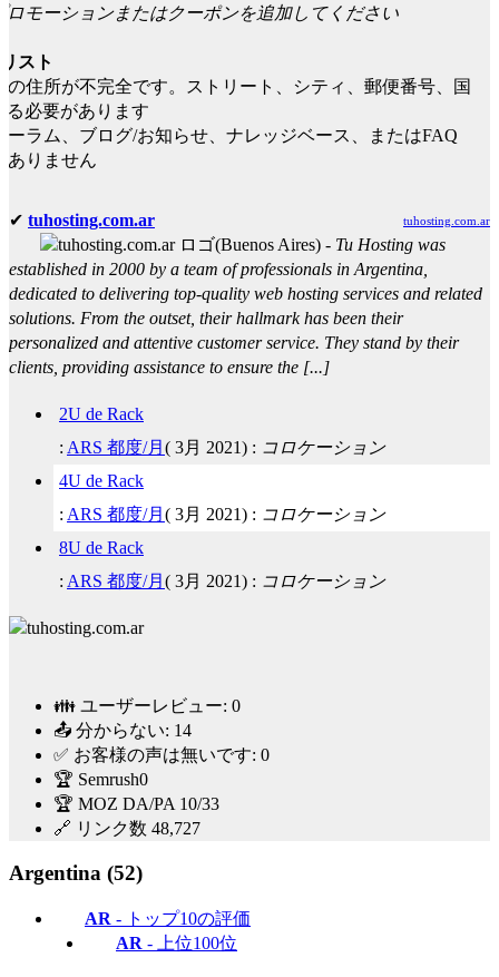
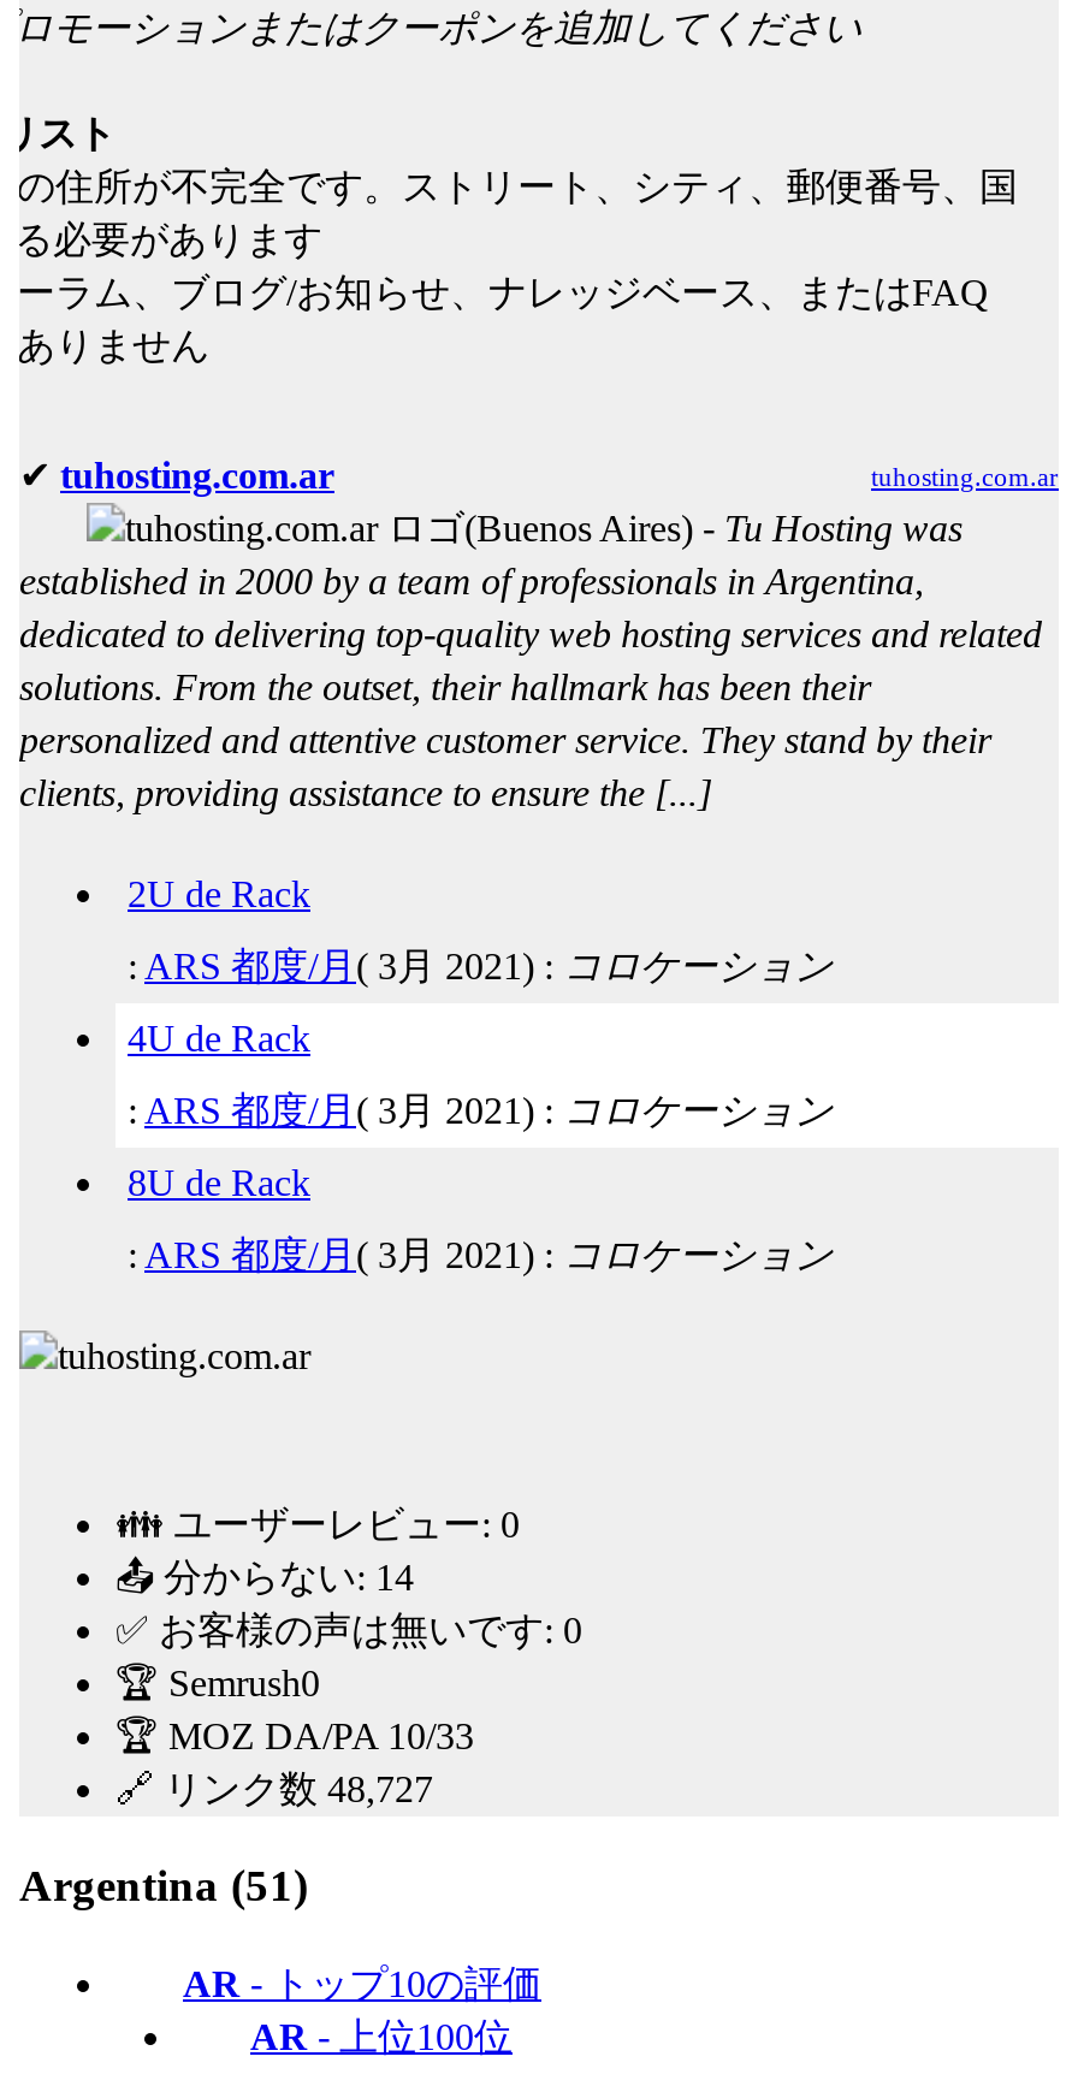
- Argentina (52)
+ Argentina (51)
